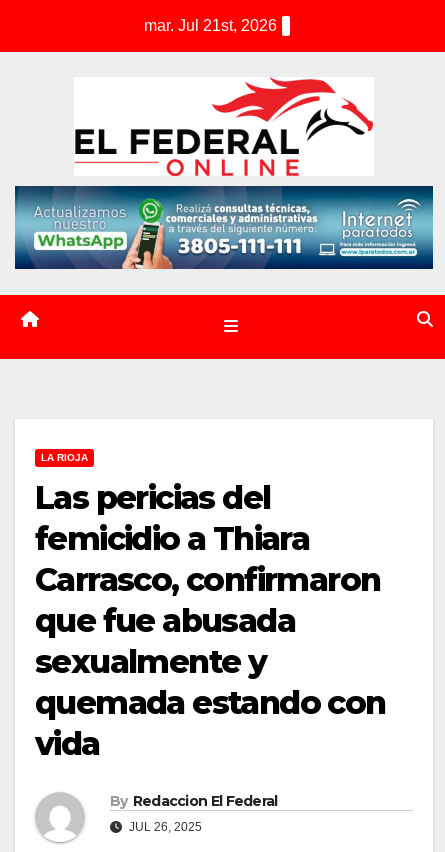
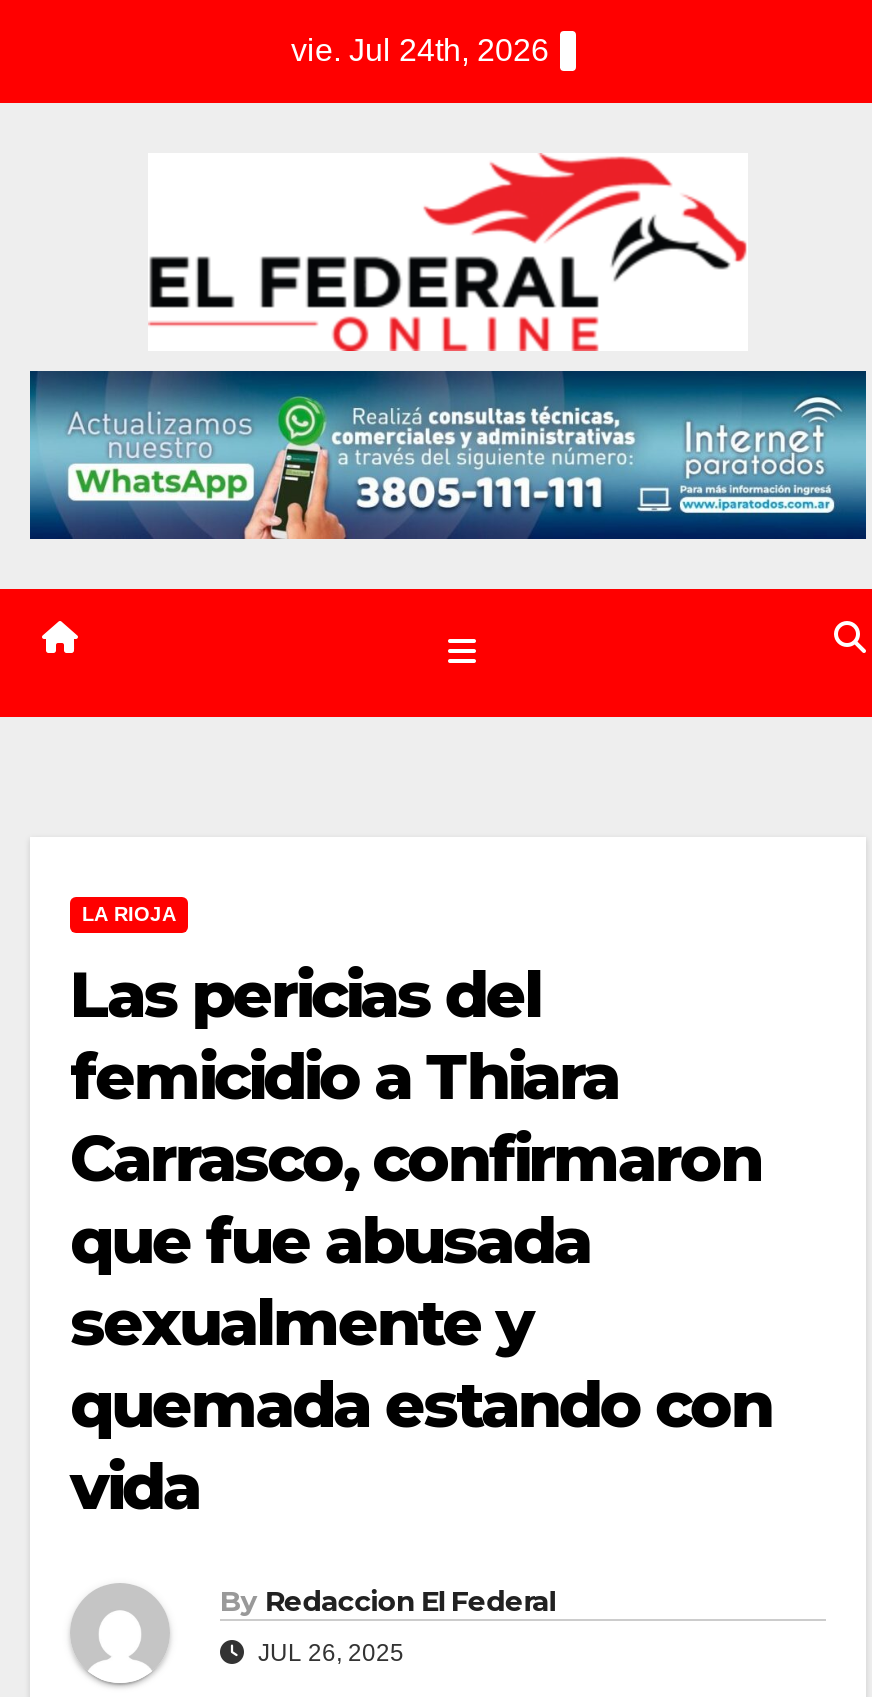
- mar. Jul 21st, 2026
+ vie. Jul 24th, 2026
